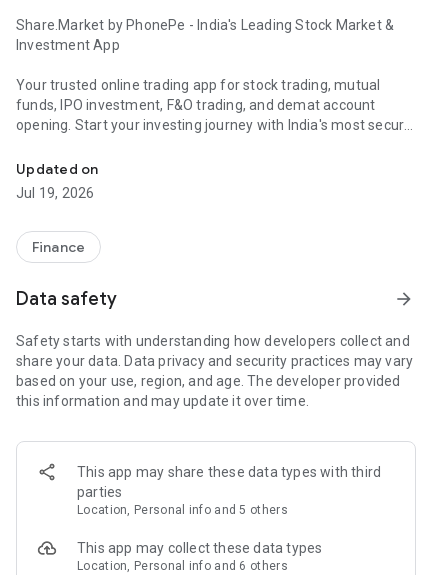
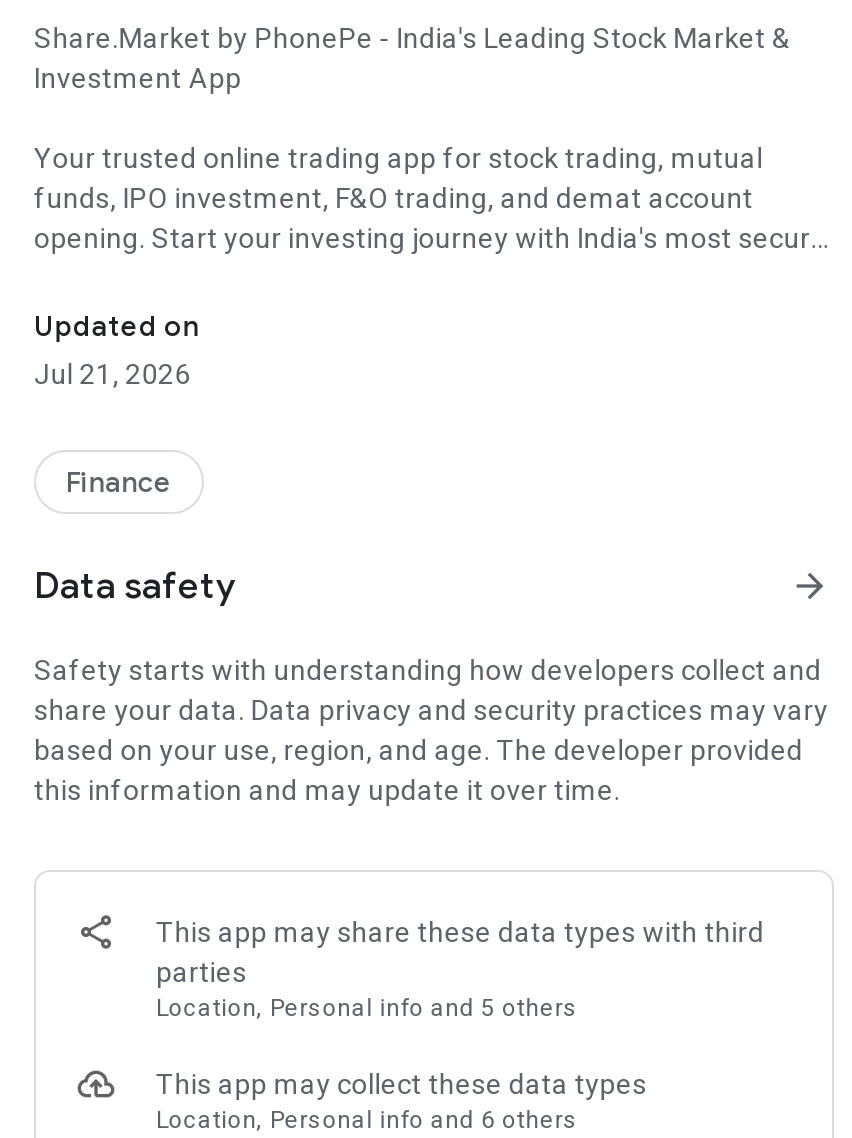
- Jul 19, 2026
+ Jul 21, 2026
